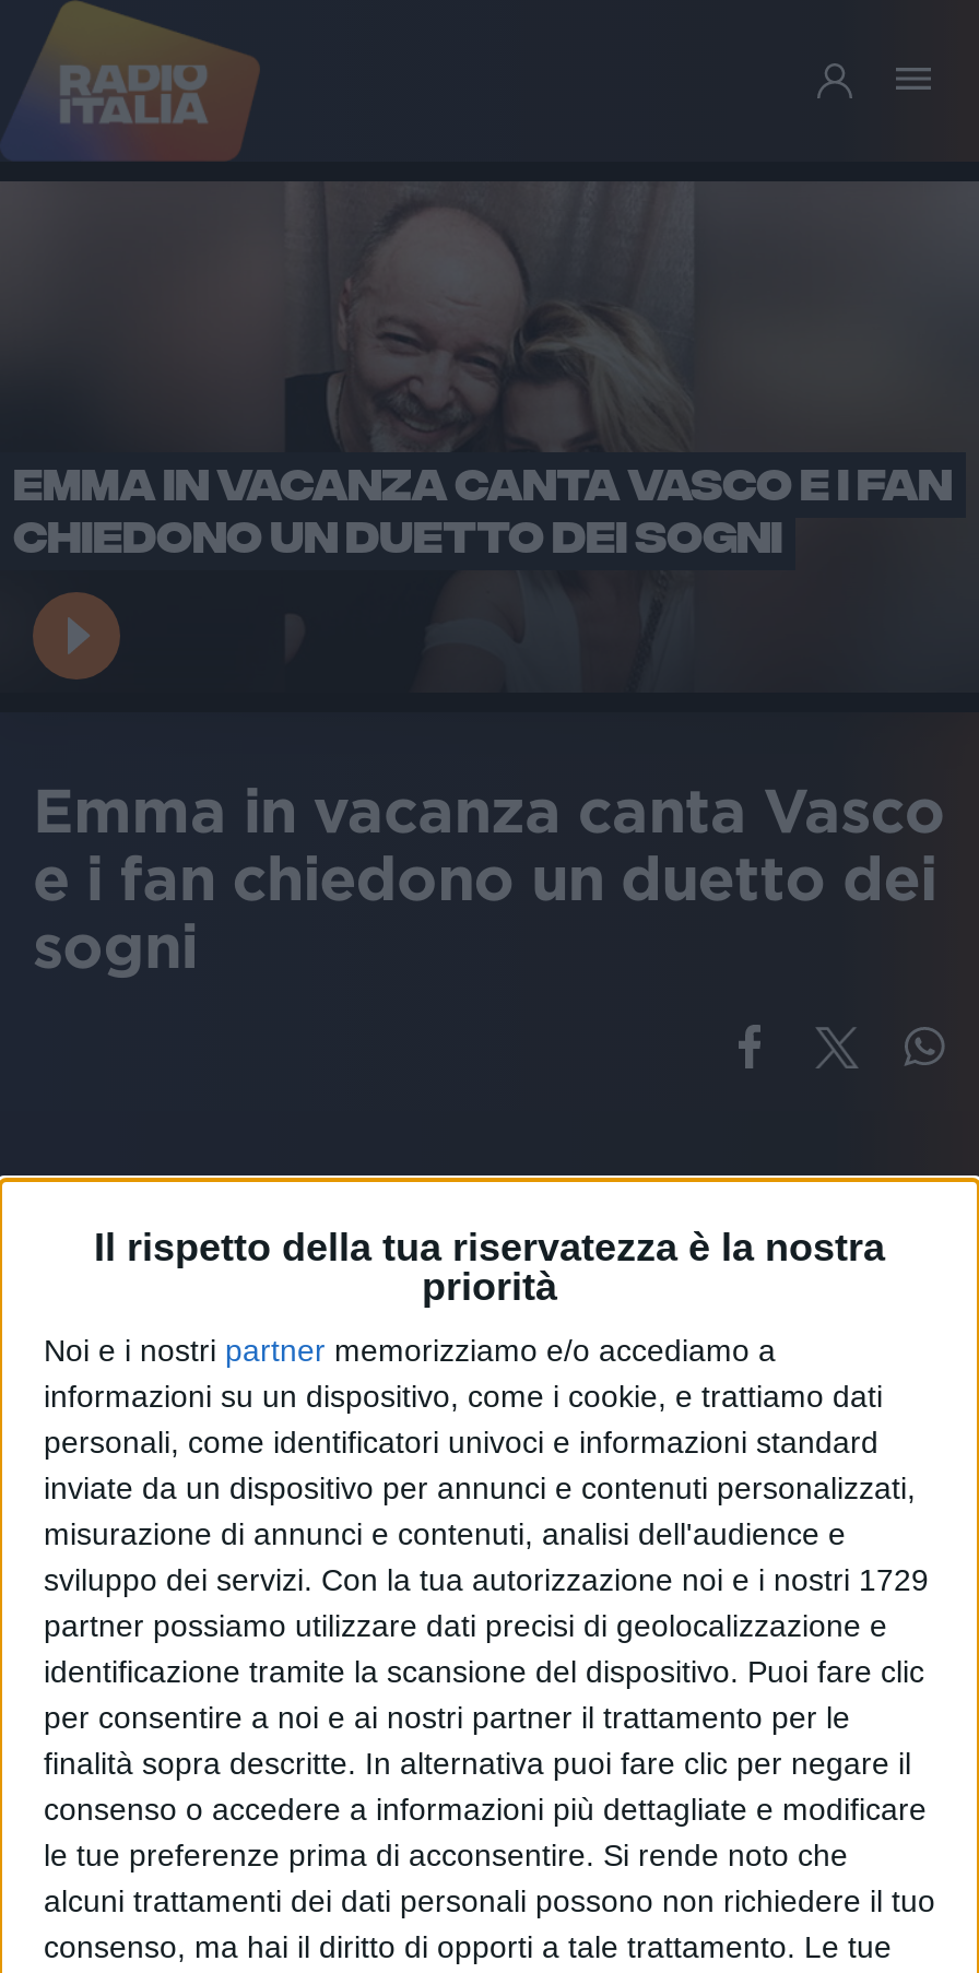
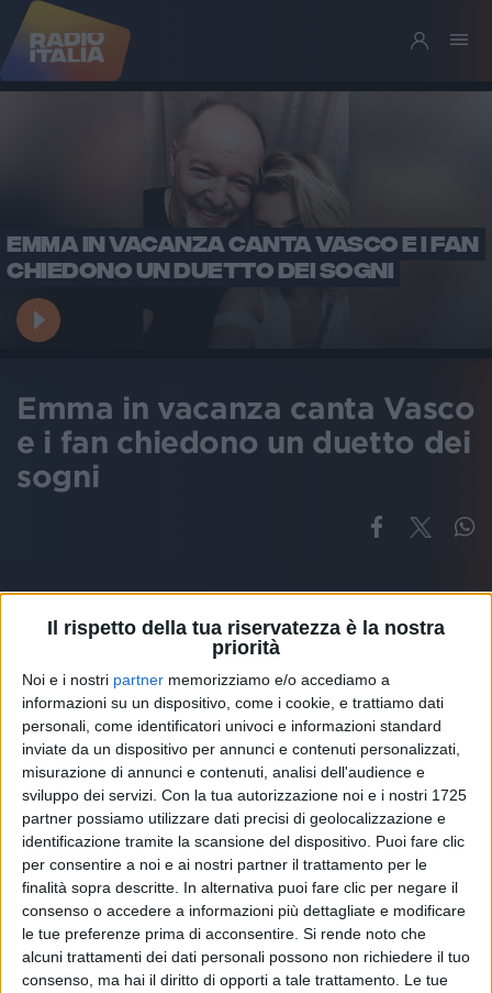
- sviluppo dei servizi. Con la tua autorizzazione noi e i nostri 1729
+ sviluppo dei servizi. Con la tua autorizzazione noi e i nostri 1725
